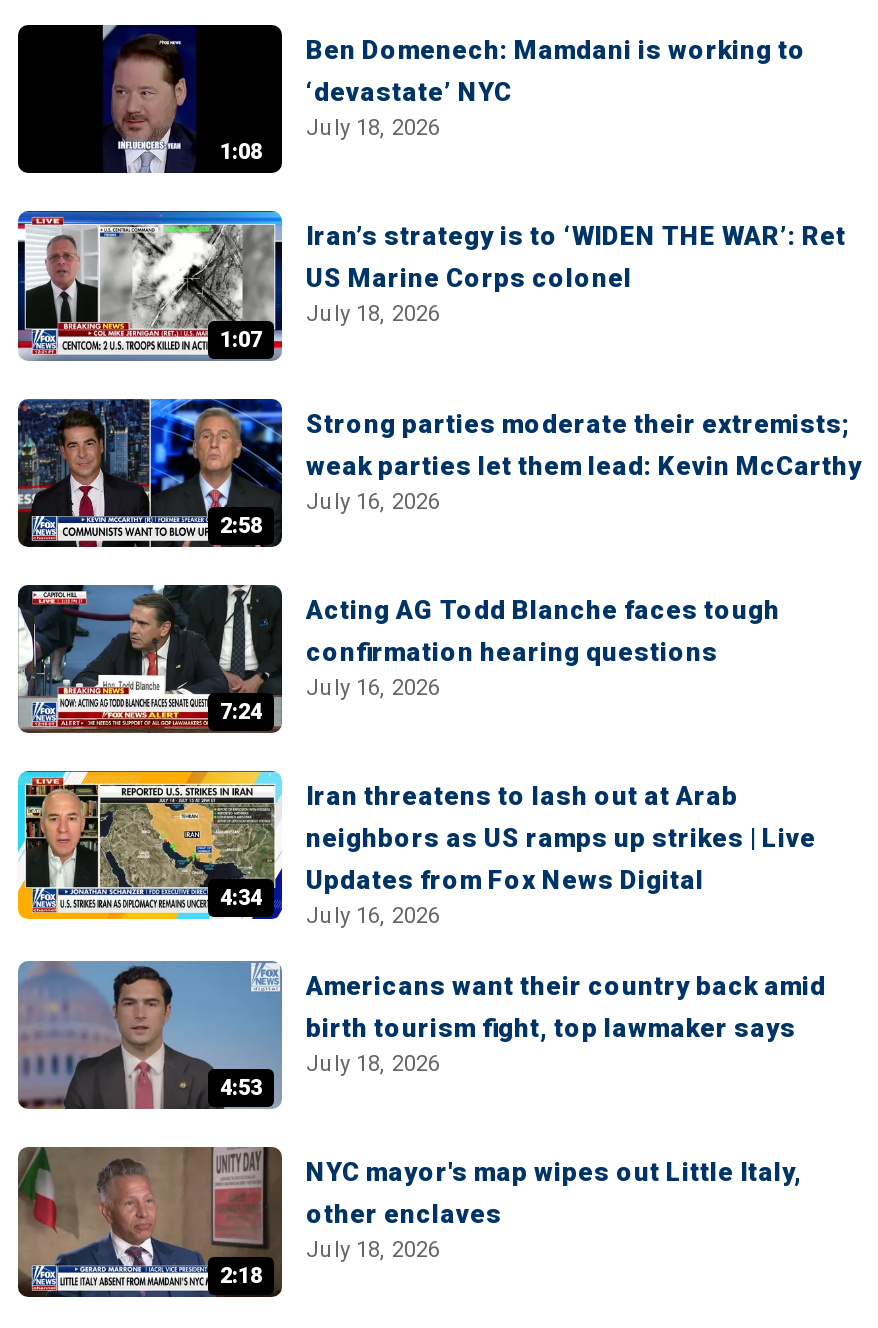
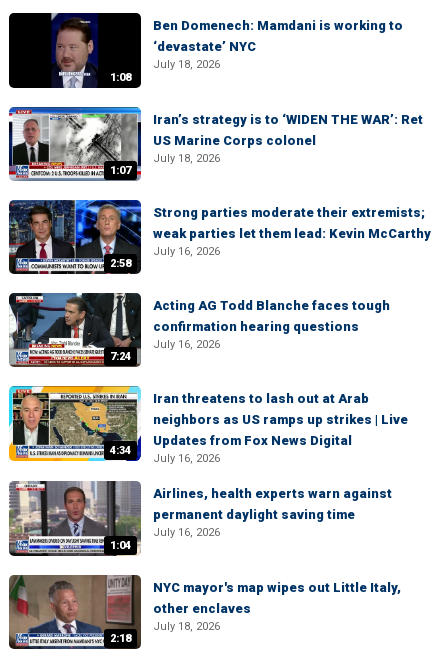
- [image]
- 4:53
+ [image]
+ 1:04

- Americans want their country back amid
- birth tourism fight, top lawmaker says
- July 18, 2026
+ Airlines, health experts warn against
+ permanent daylight saving time
+ July 16, 2026
